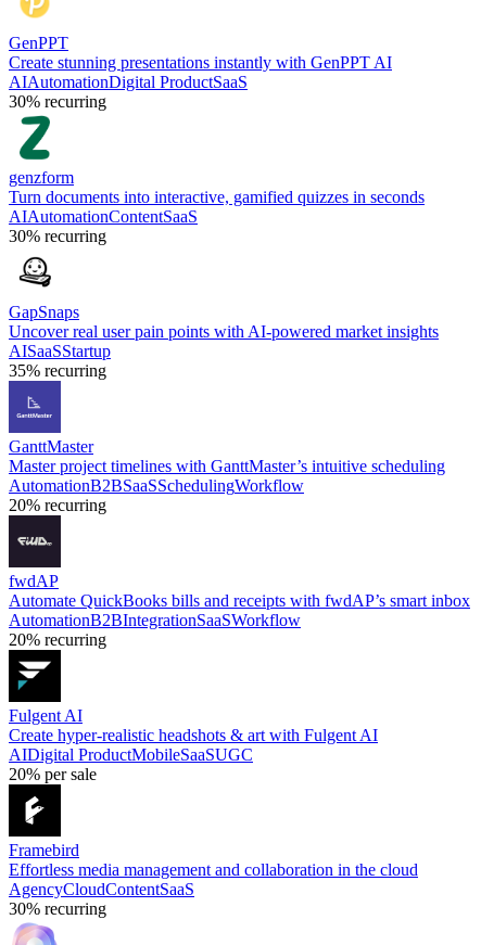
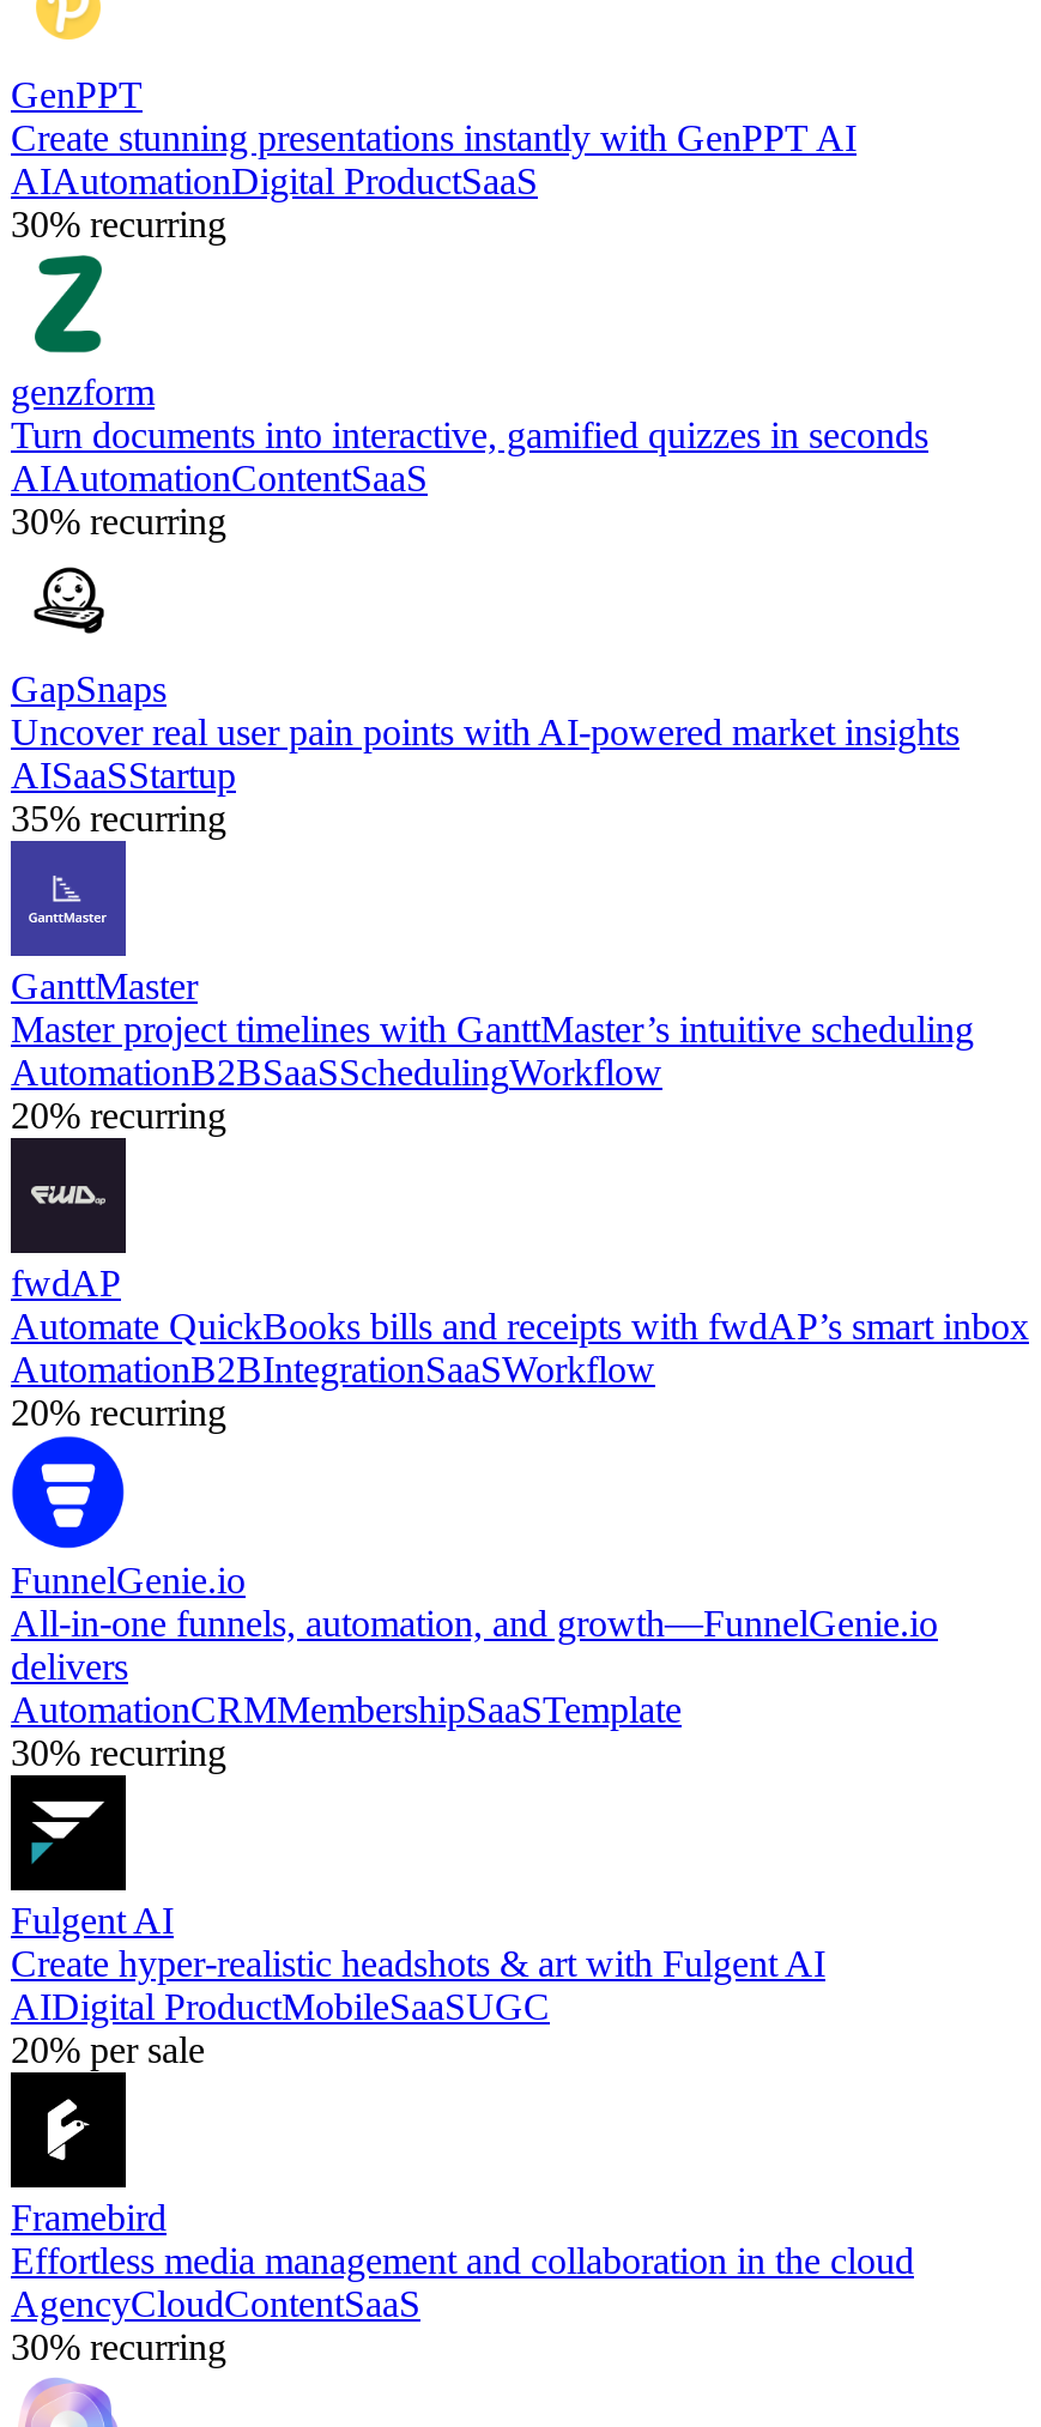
+ [image]
+ FunnelGenie.io
+ All-in-one funnels, automation, and growth—FunnelGenie.io
+ delivers
+ AutomationCRMMembershipSaaSTemplate
+ 30% recurring
